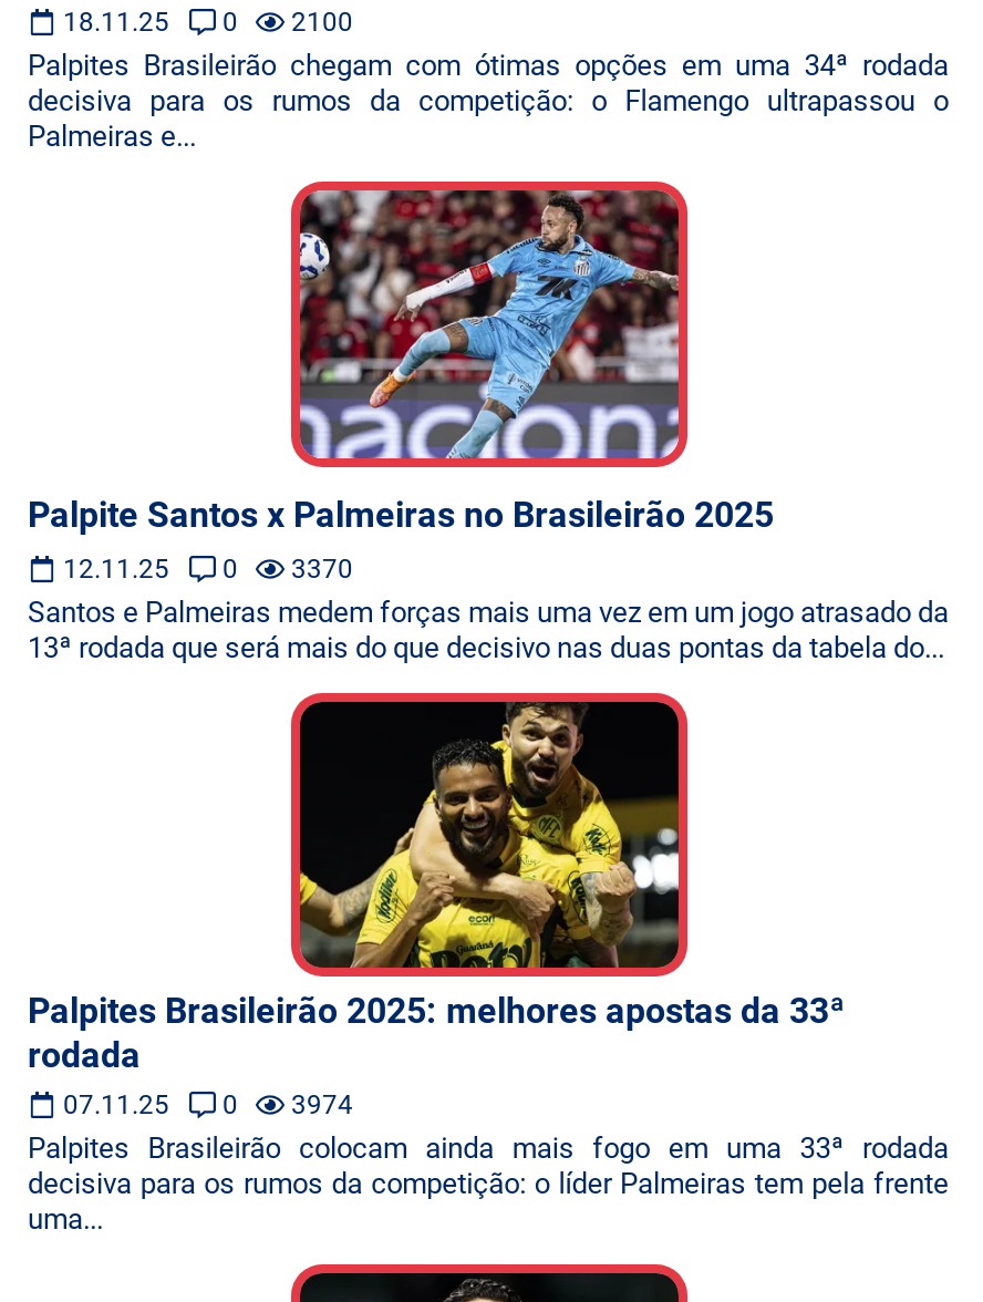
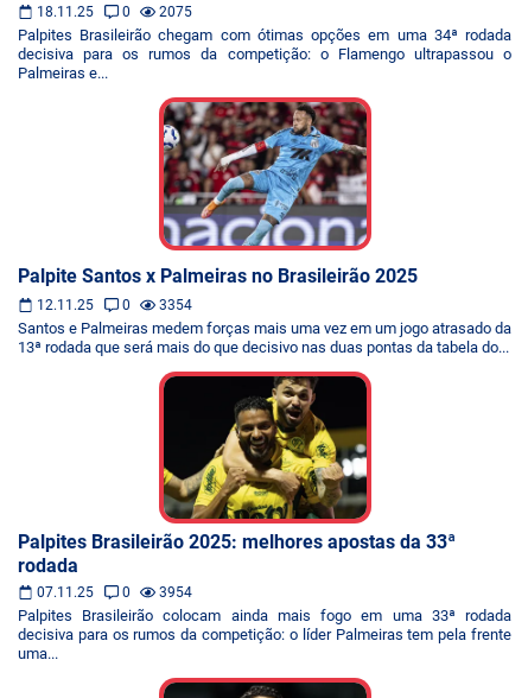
- 18.11.25 0 2100
+ 18.11.25 0 2075

- 12.11.25 0 3370
+ 12.11.25 0 3354

- 07.11.25 0 3974
+ 07.11.25 0 3954
